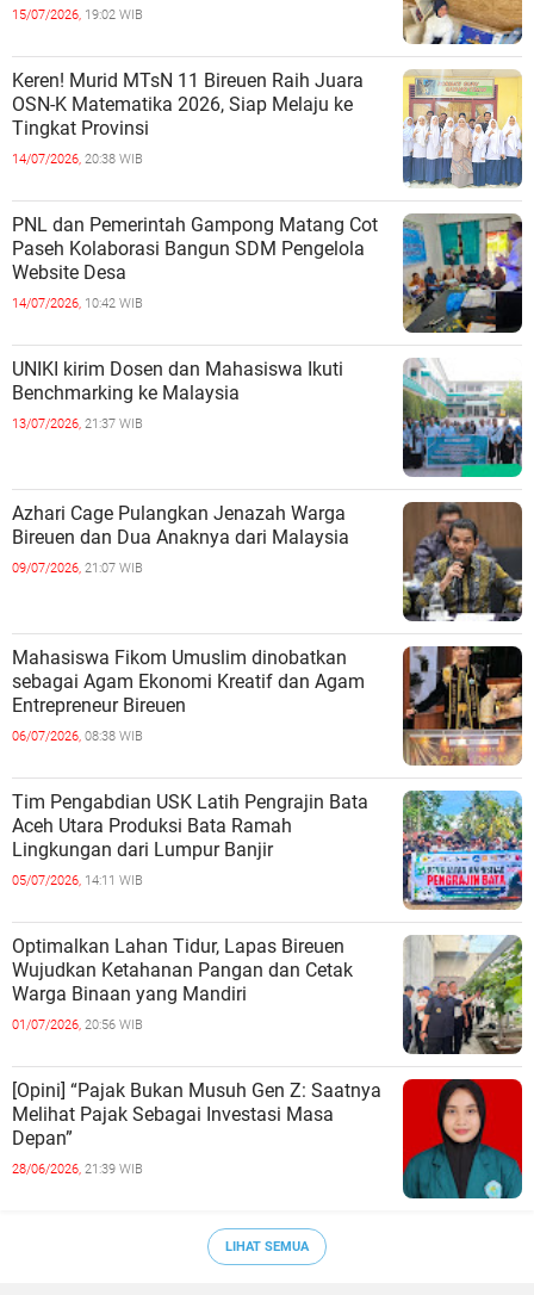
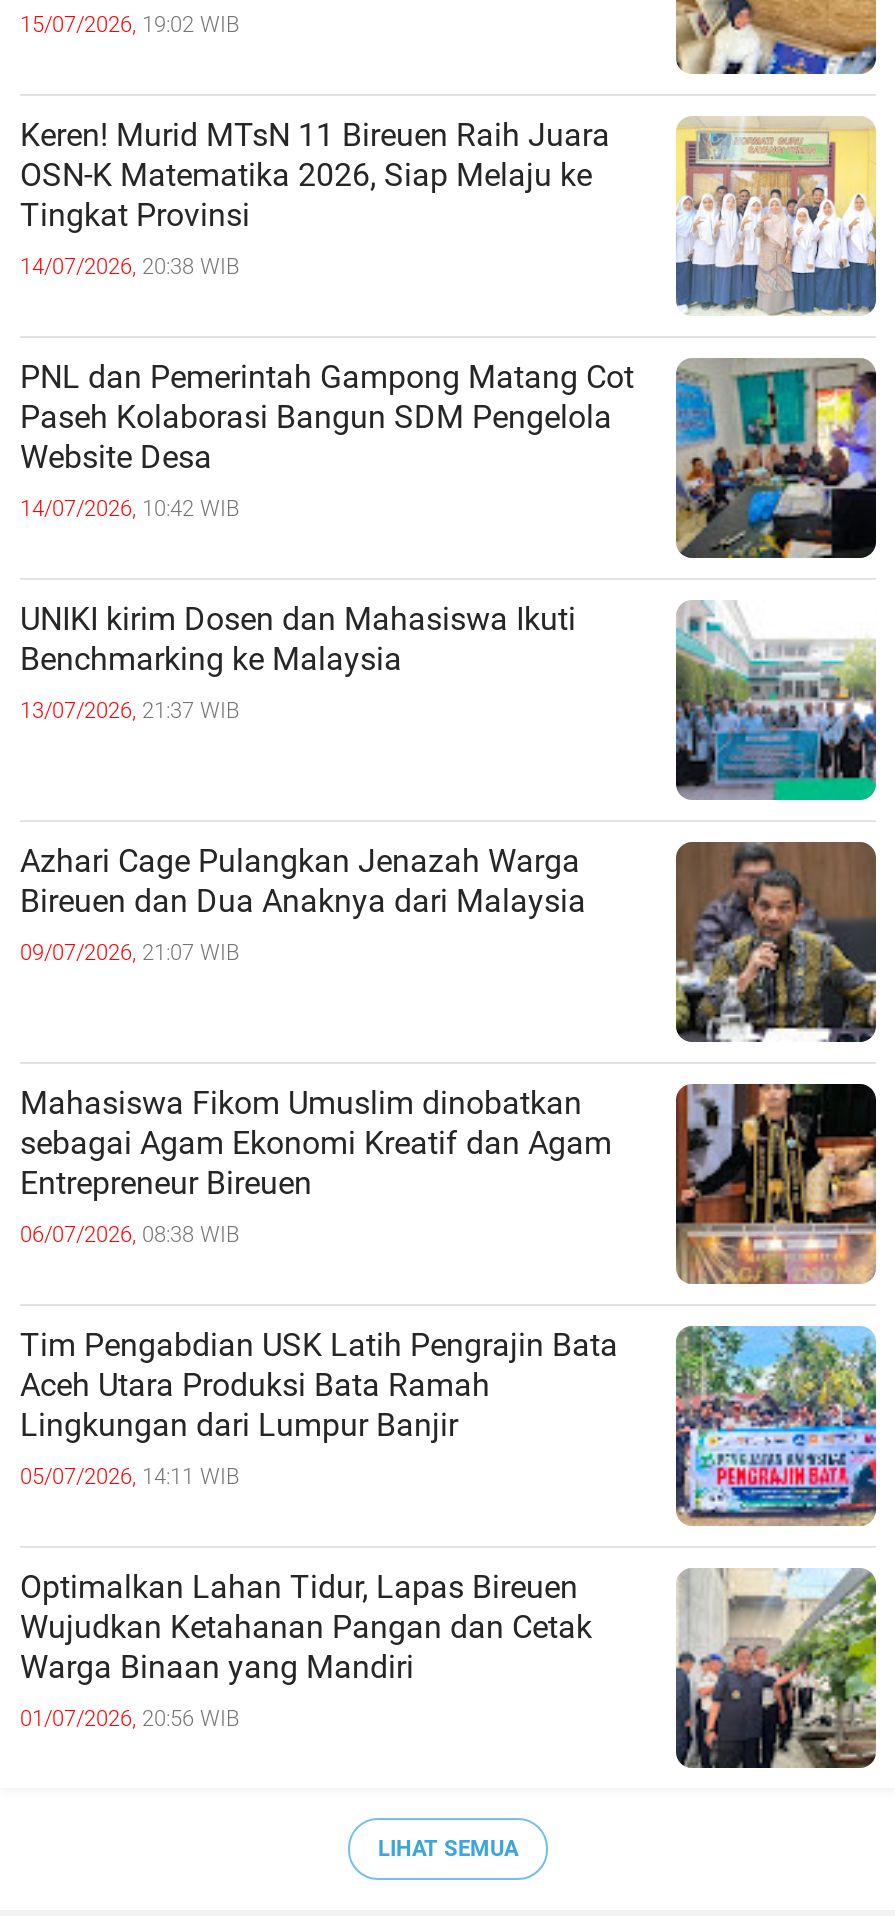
- [image]
- [Opini] “Pajak Bukan Musuh Gen Z: Saatnya
- Melihat Pajak Sebagai Investasi Masa
- Depan”
- 28/06/2026, 21:39 WIB
